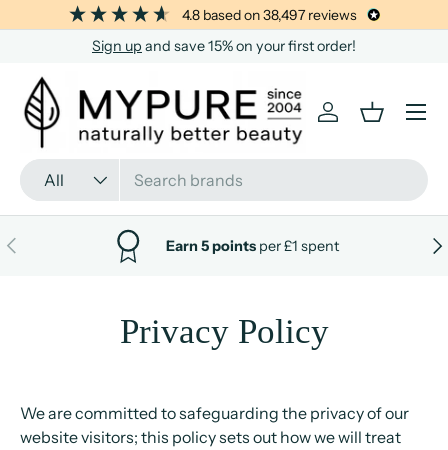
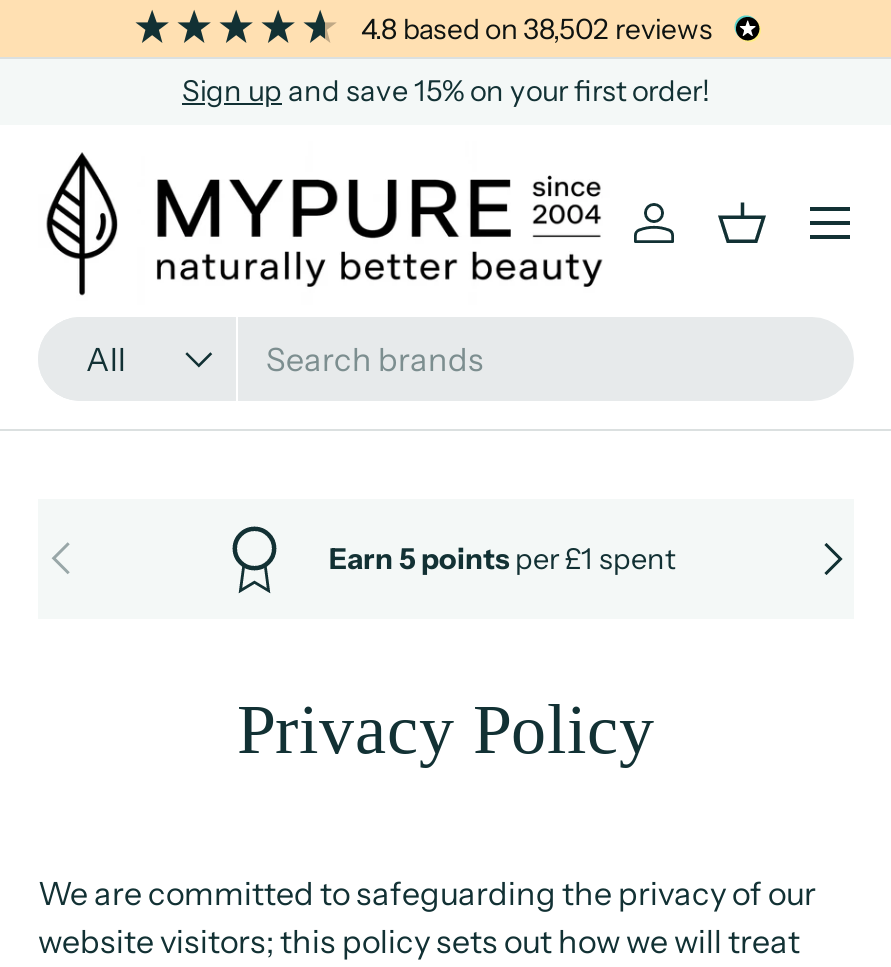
- 4.8 based on 38,497 reviews
+ 4.8 based on 38,502 reviews
